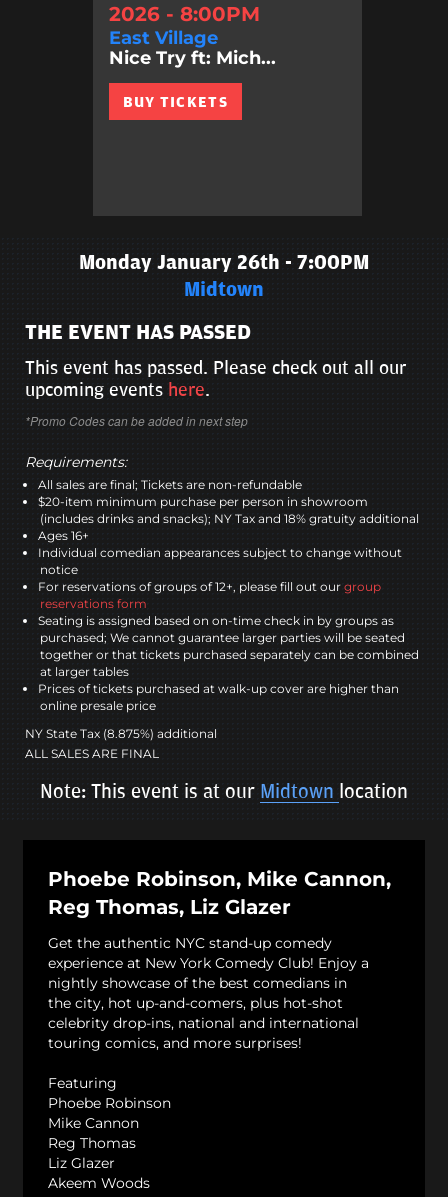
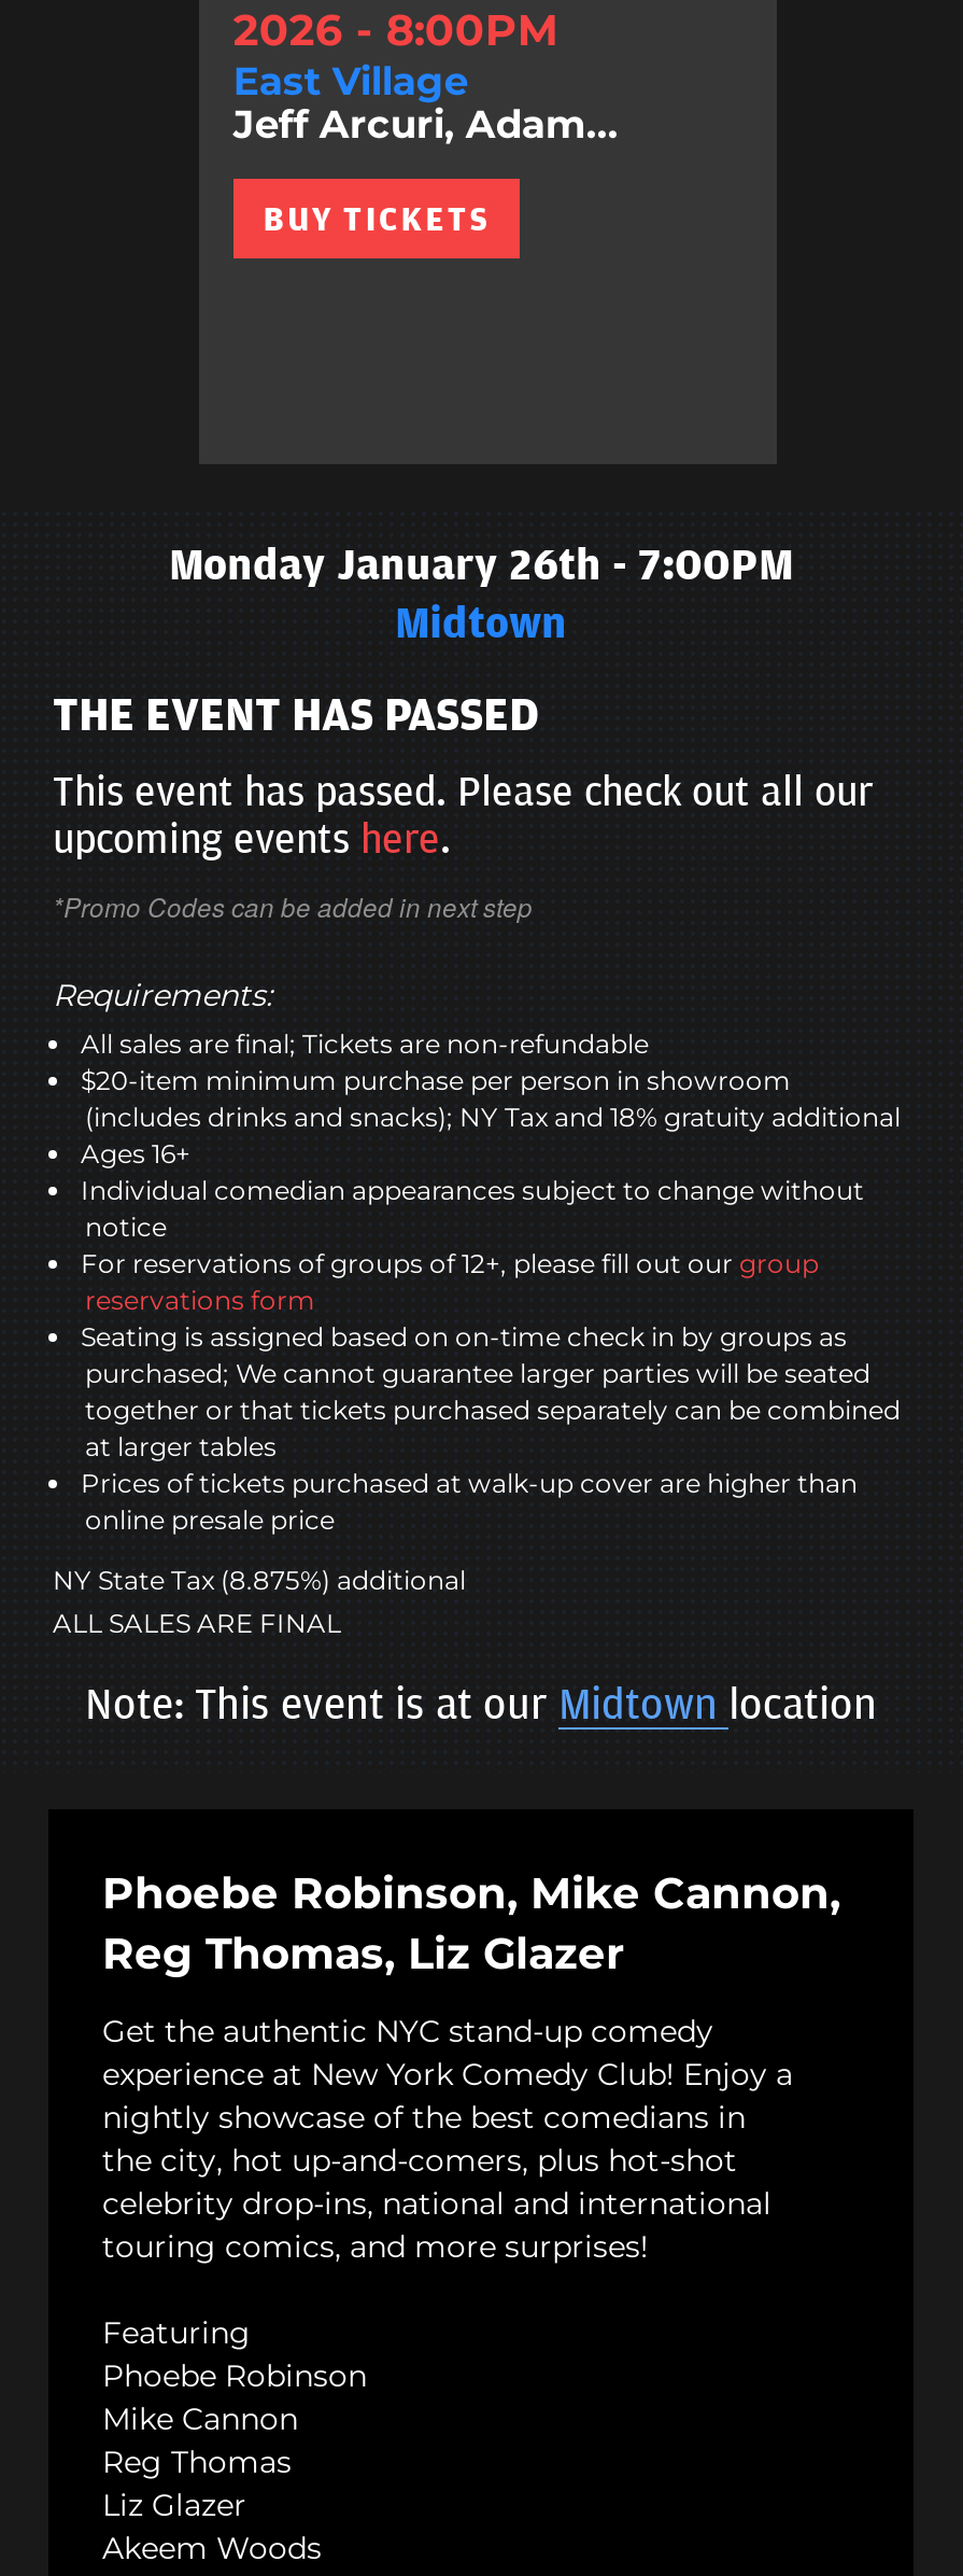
- Nice Try ft: Mich...
+ Jeff Arcuri, Adam...
